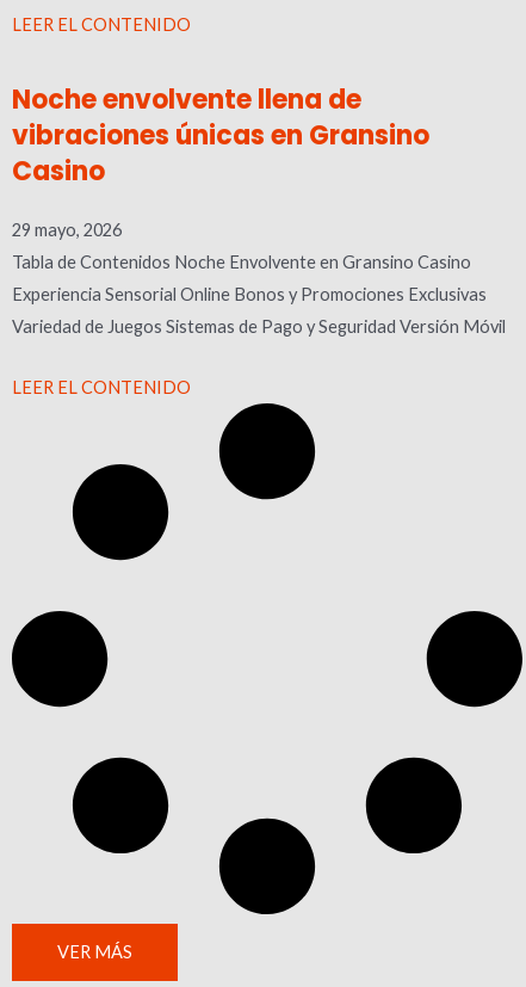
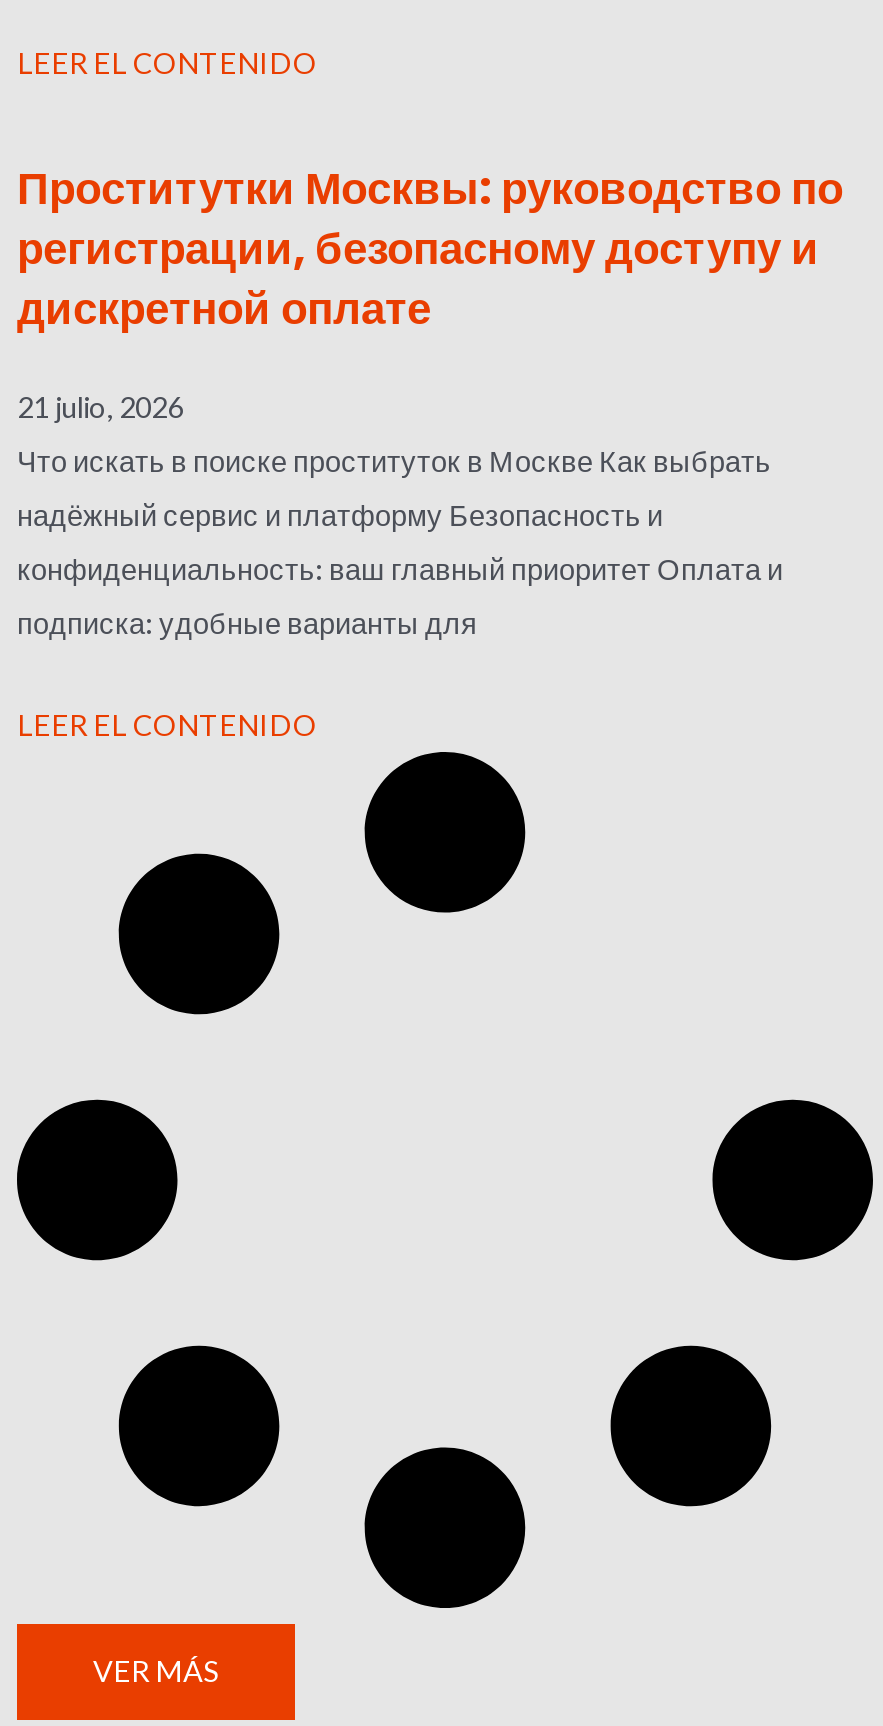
- Noche envolvente llena de
- vibraciones únicas en Gransino
- Casino
- 29 mayo, 2026
- Tabla de Contenidos Noche Envolvente en Gransino Casino
- Experiencia Sensorial Online Bonos y Promociones Exclusivas
- Variedad de Juegos Sistemas de Pago y Seguridad Versión Móvil
+ Проститутки Москвы: руководство по
+ регистрации, безопасному доступу и
+ дискретной оплате
+ 21 julio, 2026
+ Что искать в поиске проституток в Москве Как выбрать
+ надёжный сервис и платформу Безопасность и
+ конфиденциальность: ваш главный приоритет Оплата и
+ подписка: удобные варианты для
